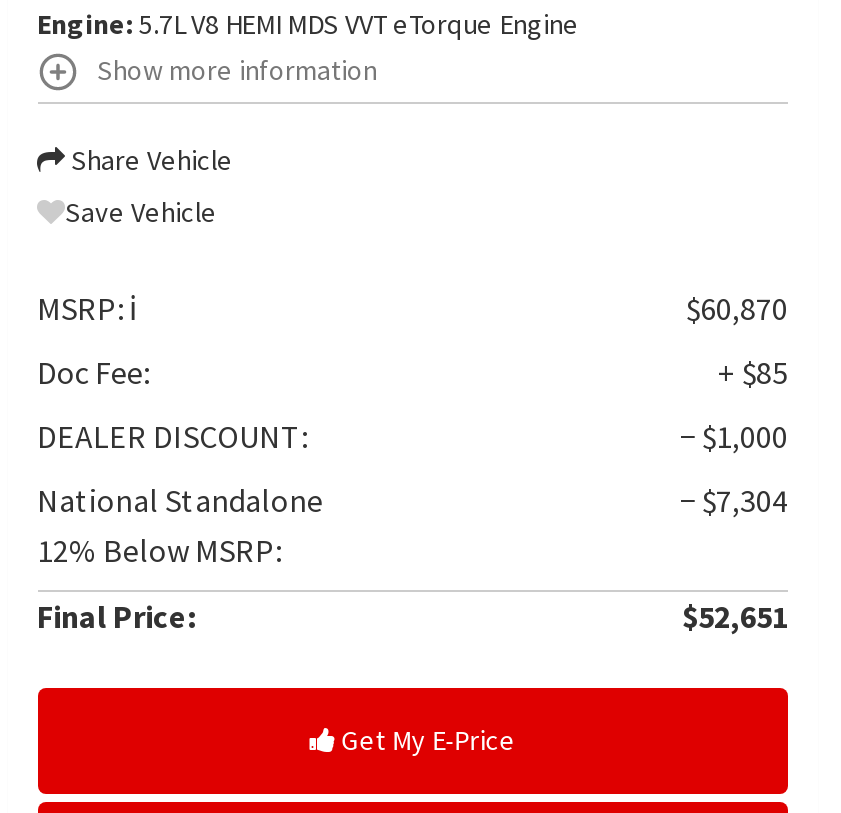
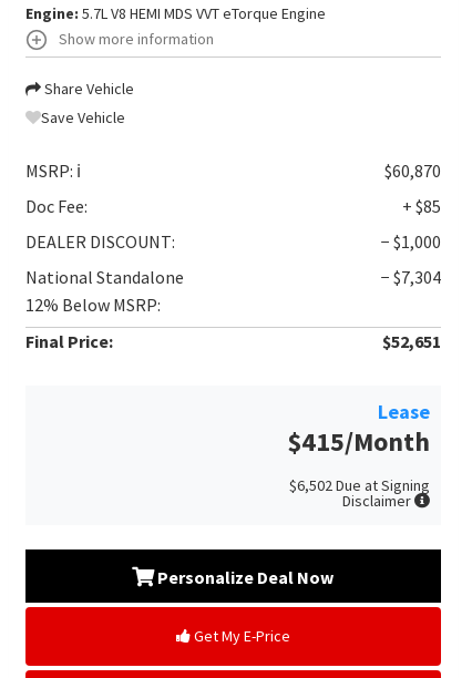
+ Lease
+ $415/Month
+ $6,502 Due at Signing
+ Disclaimer
+ Personalize Deal Now
